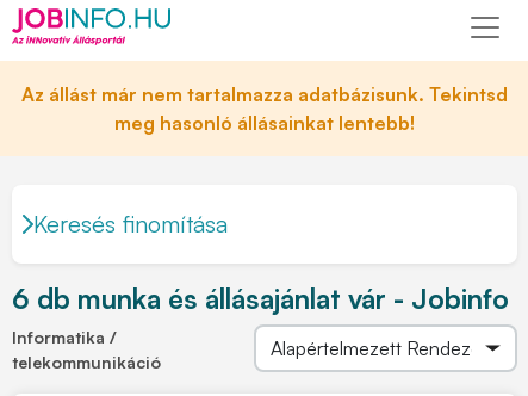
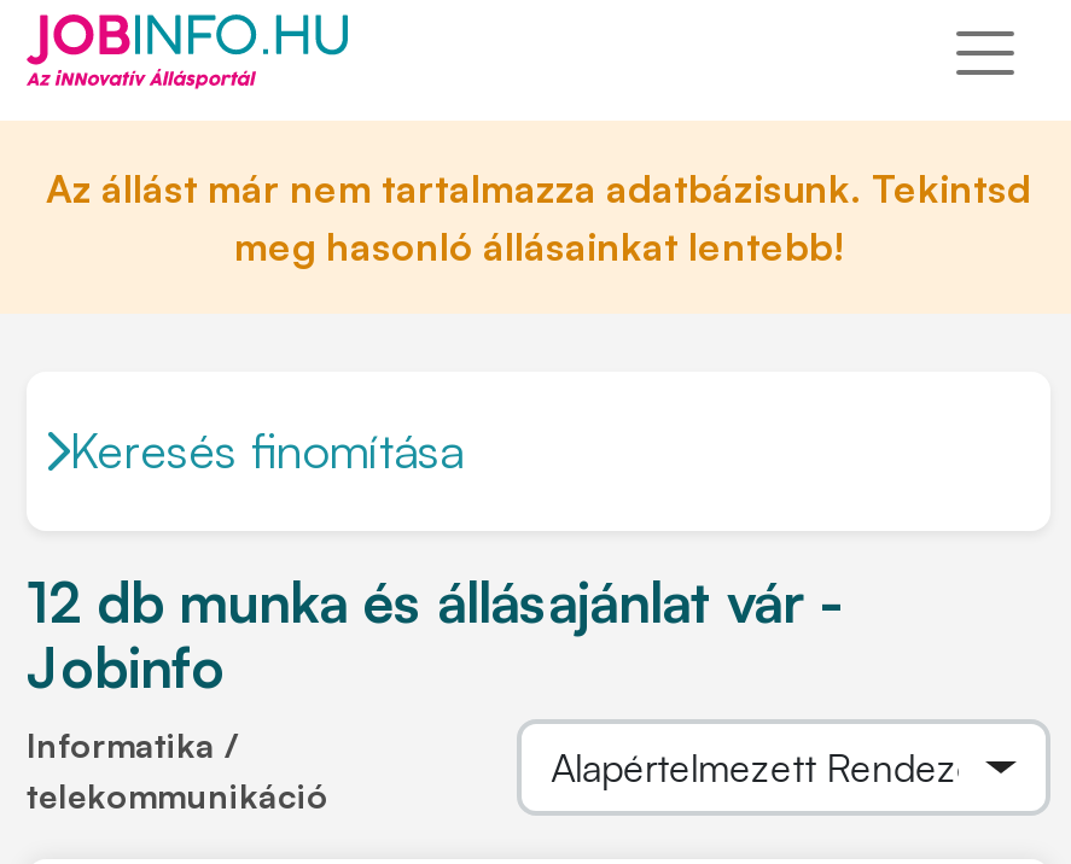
- 6 db munka és állásajánlat vár - Jobinfo
+ 12 db munka és állásajánlat vár -
+ Jobinfo
